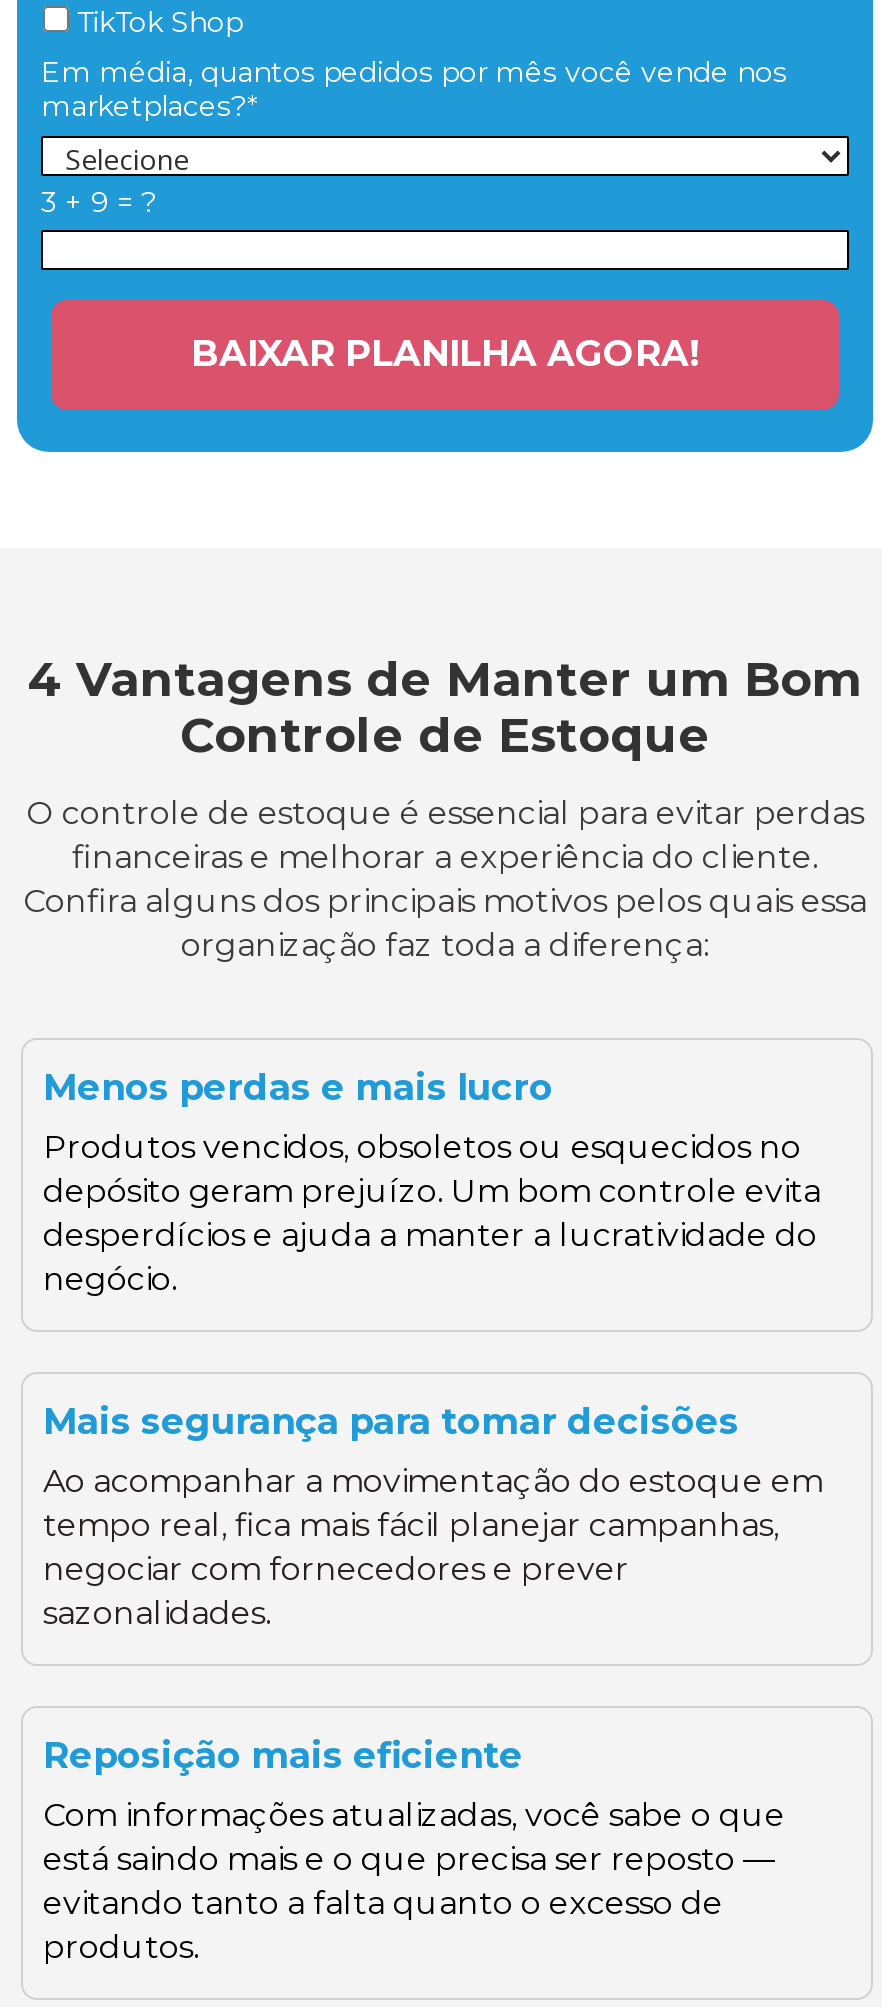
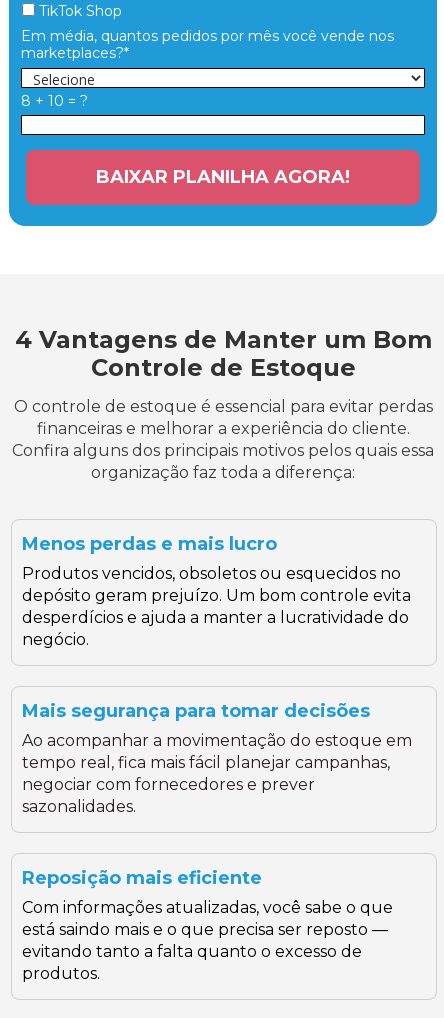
- 3 + 9 = ?
+ 8 + 10 = ?
